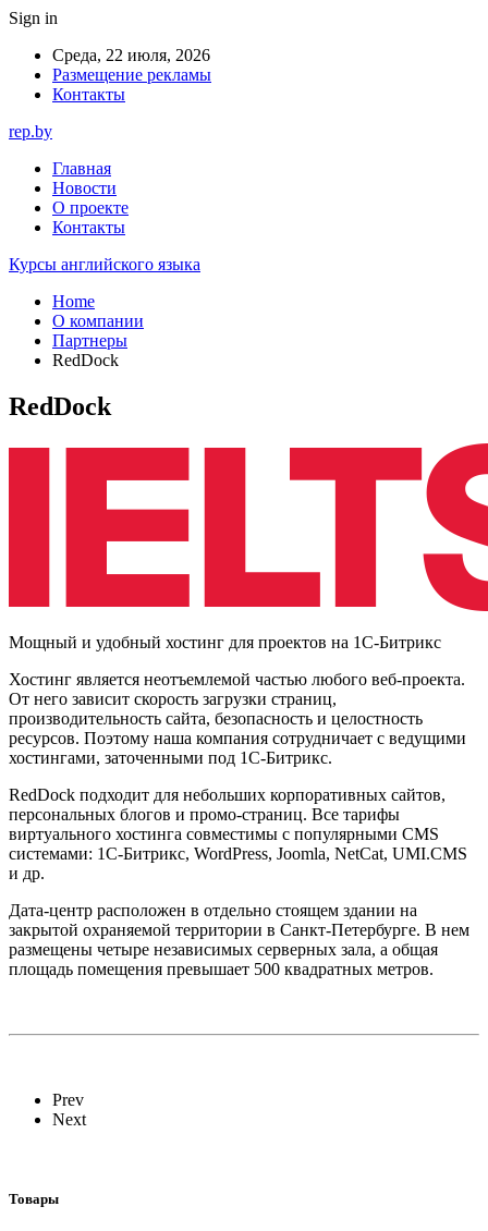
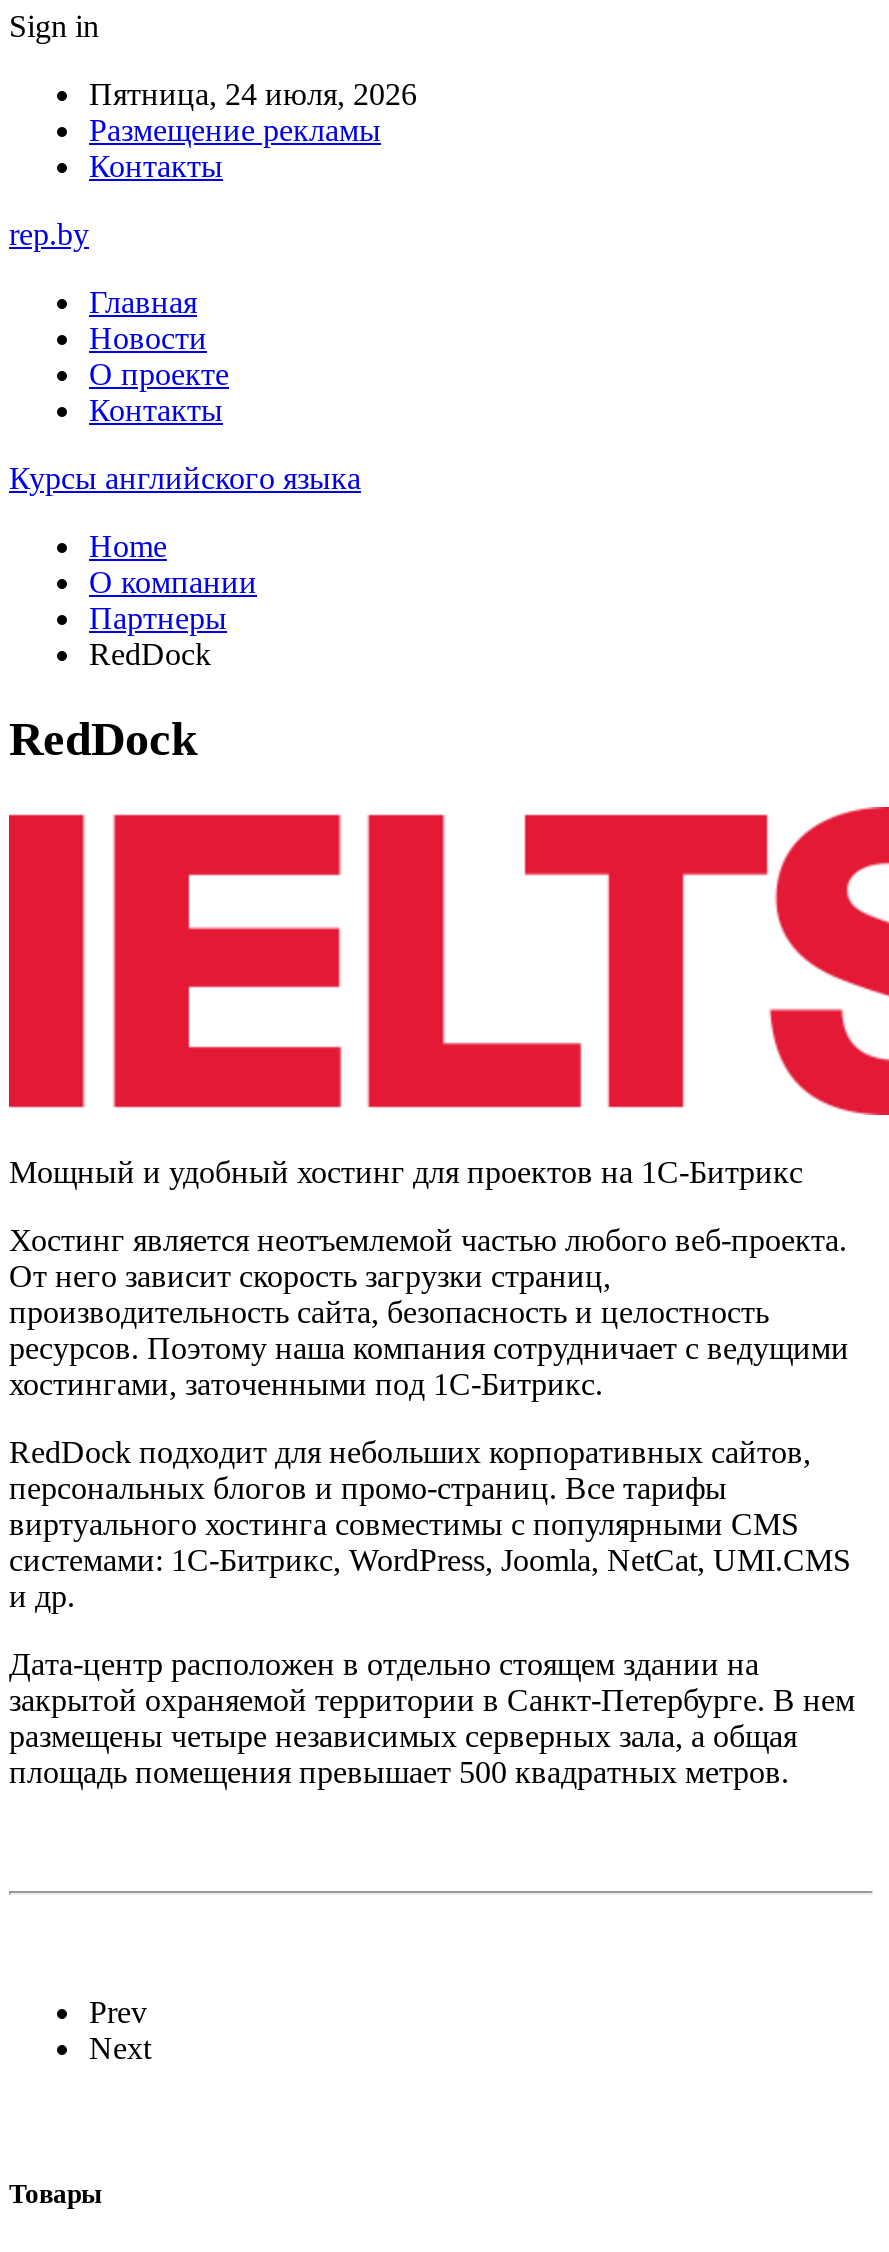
- Среда, 22 июля, 2026
+ Пятница, 24 июля, 2026
